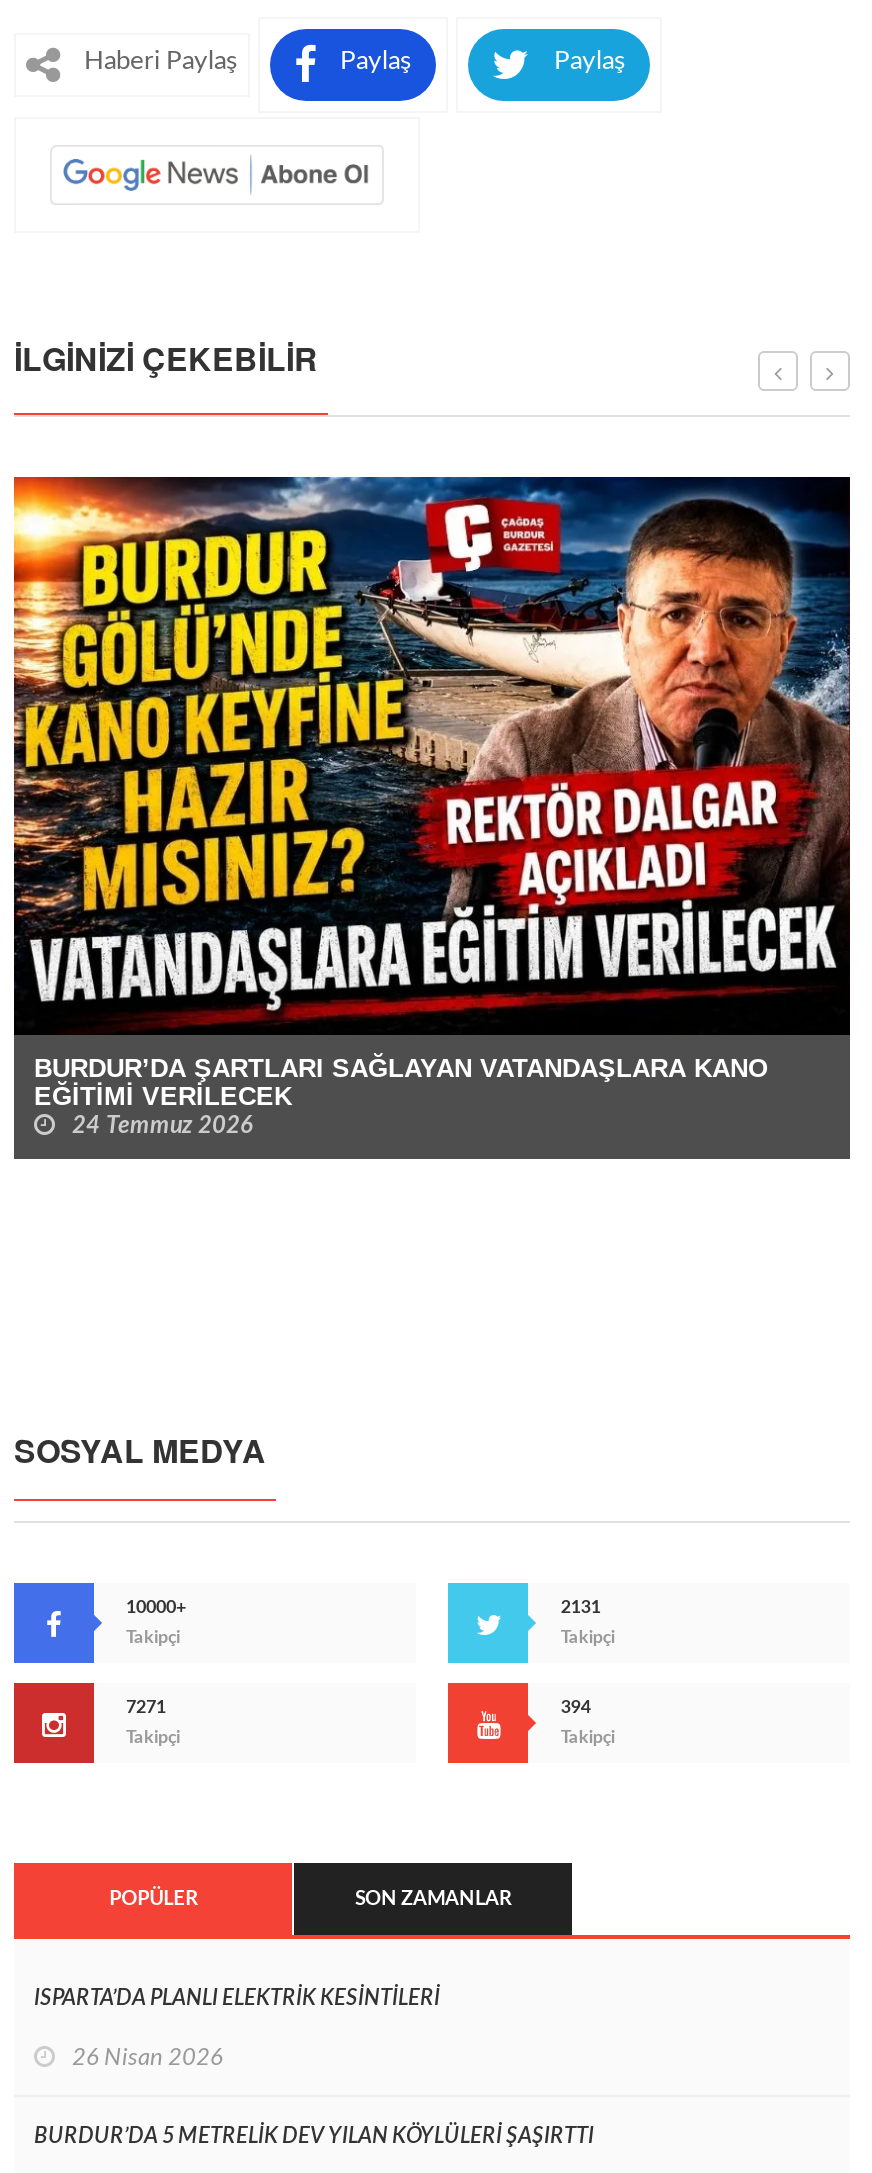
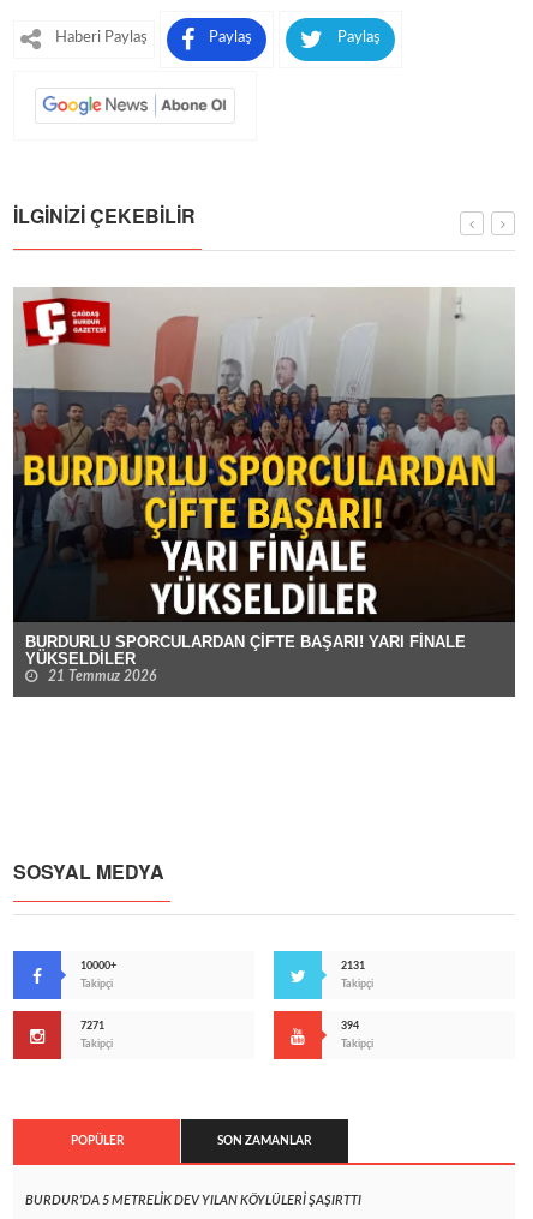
- [image]
- BURDUR’DA ŞARTLARI SAĞLAYAN VATANDAŞLARA KANO
- EĞİTİMİ VERİLECEK
- 24 Temmuz 2026
+ [image]
+ BURDURLU SPORCULARDAN ÇİFTE BAŞARI! YARI FİNALE
+ YÜKSELDİLER
+ 21 Temmuz 2026

- ISPARTA’DA PLANLI ELEKTRİK KESİNTİLERİ
- 26 Nisan 2026
